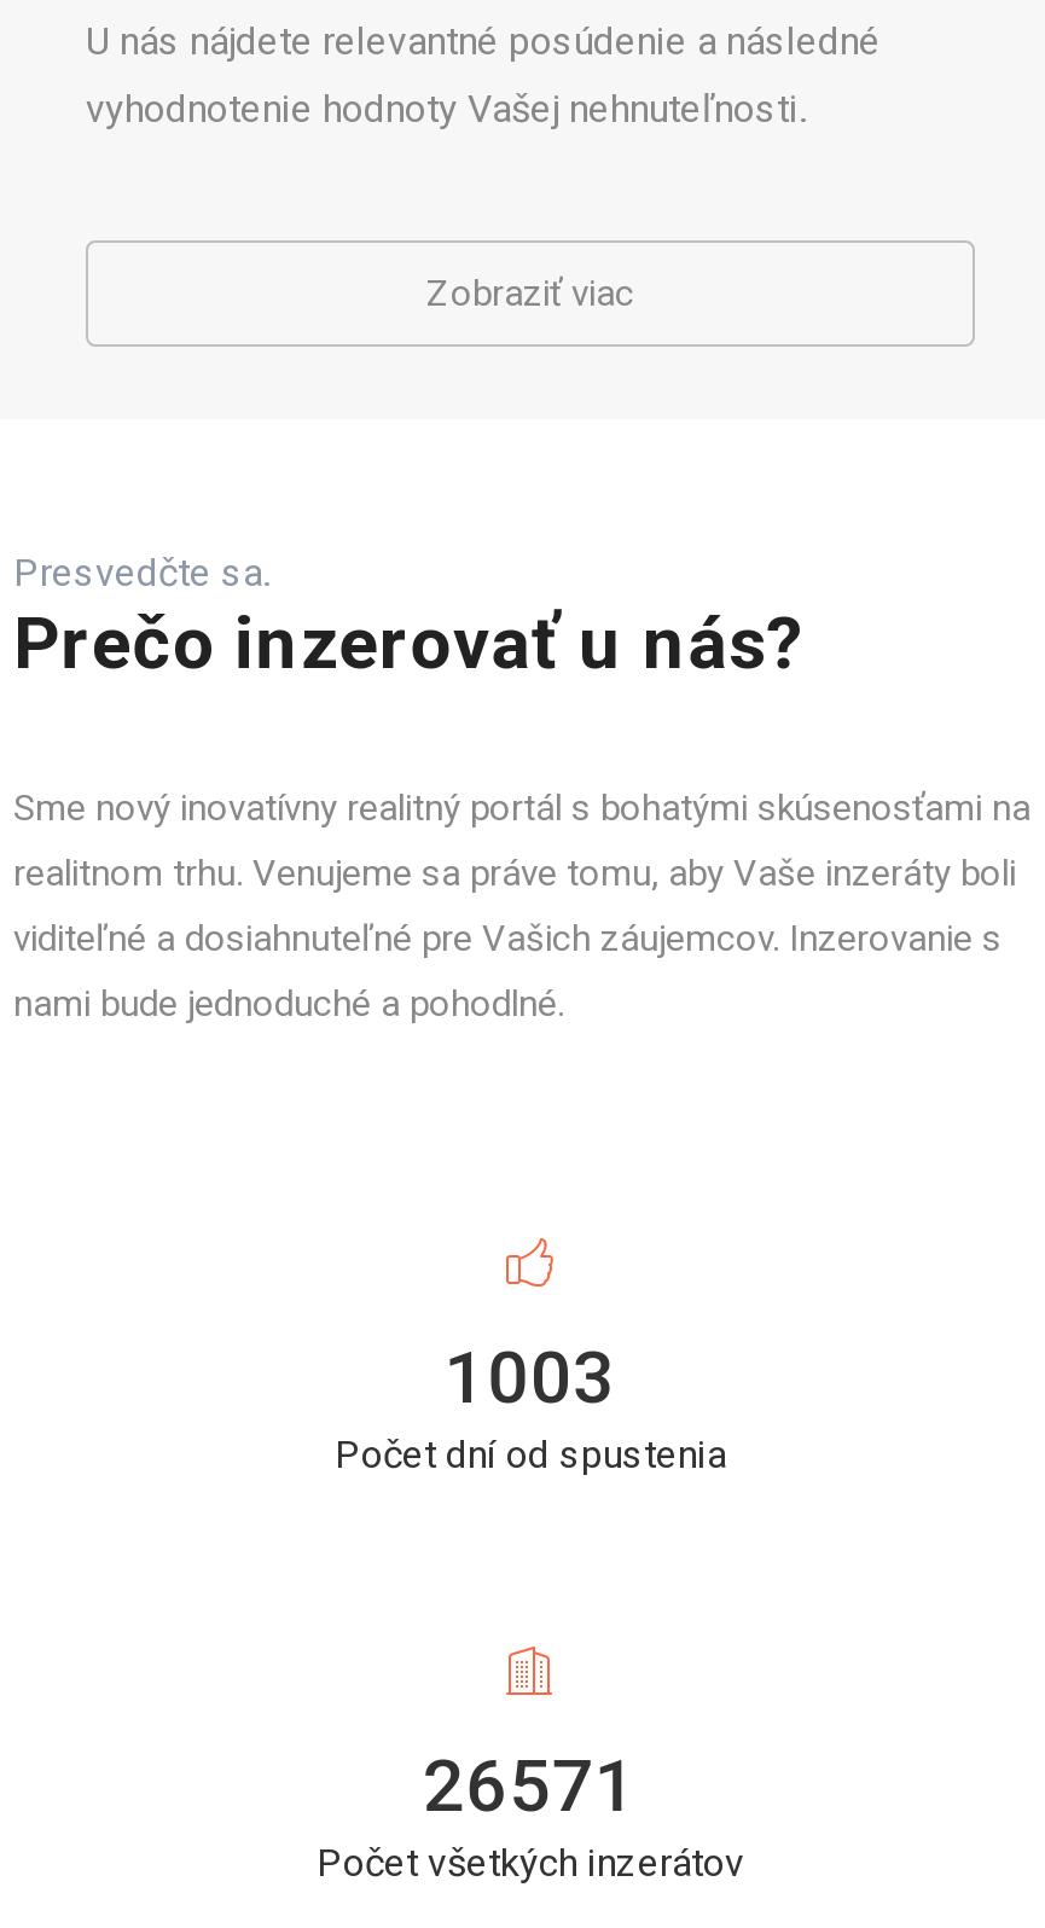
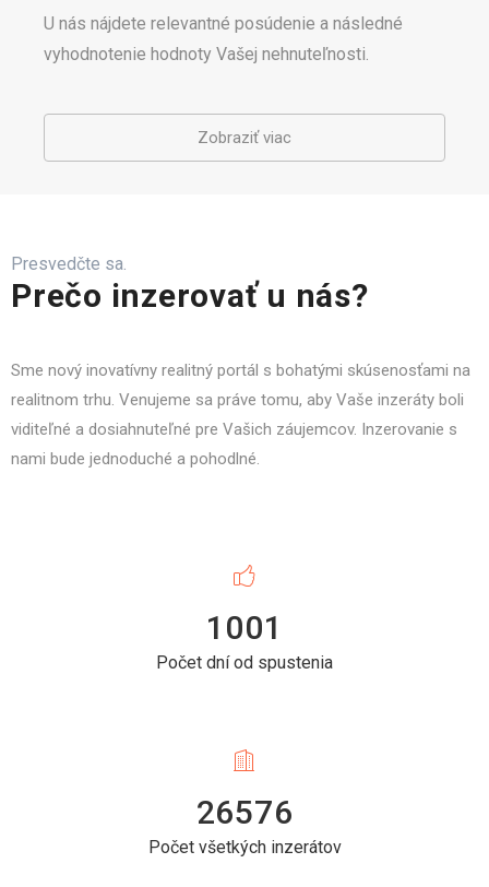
- 1003
+ 1001

- 26571
+ 26576
